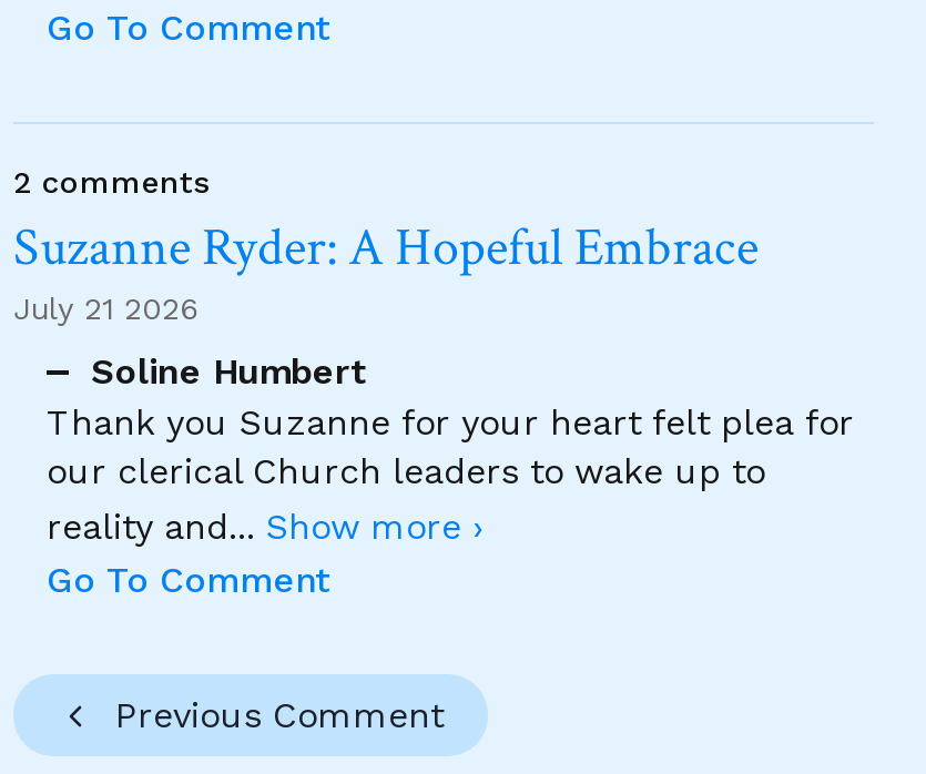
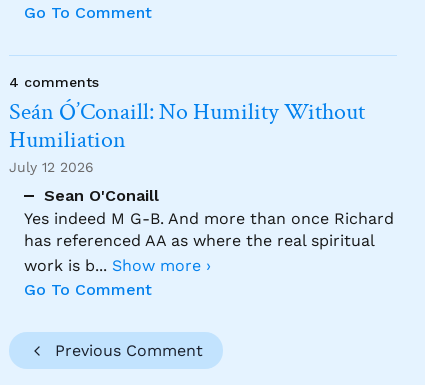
- 2 comments
- Suzanne Ryder: A Hopeful Embrace
- July 21 2026
+ 4 comments
+ Seán Ó’Conaill: No Humility Without
+ Humiliation
+ July 12 2026

- Soline Humbert
- Thank you Suzanne for your heart felt plea for
- our clerical Church leaders to wake up to
- reality and... Show more ›
+ Sean O'Conaill
+ Yes indeed M G-B. And more than once Richard
+ has referenced AA as where the real spiritual
+ work is b... Show more ›
